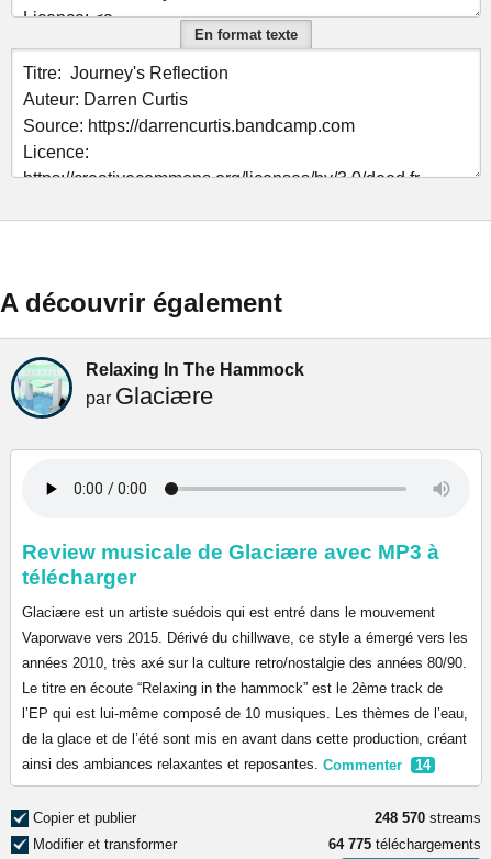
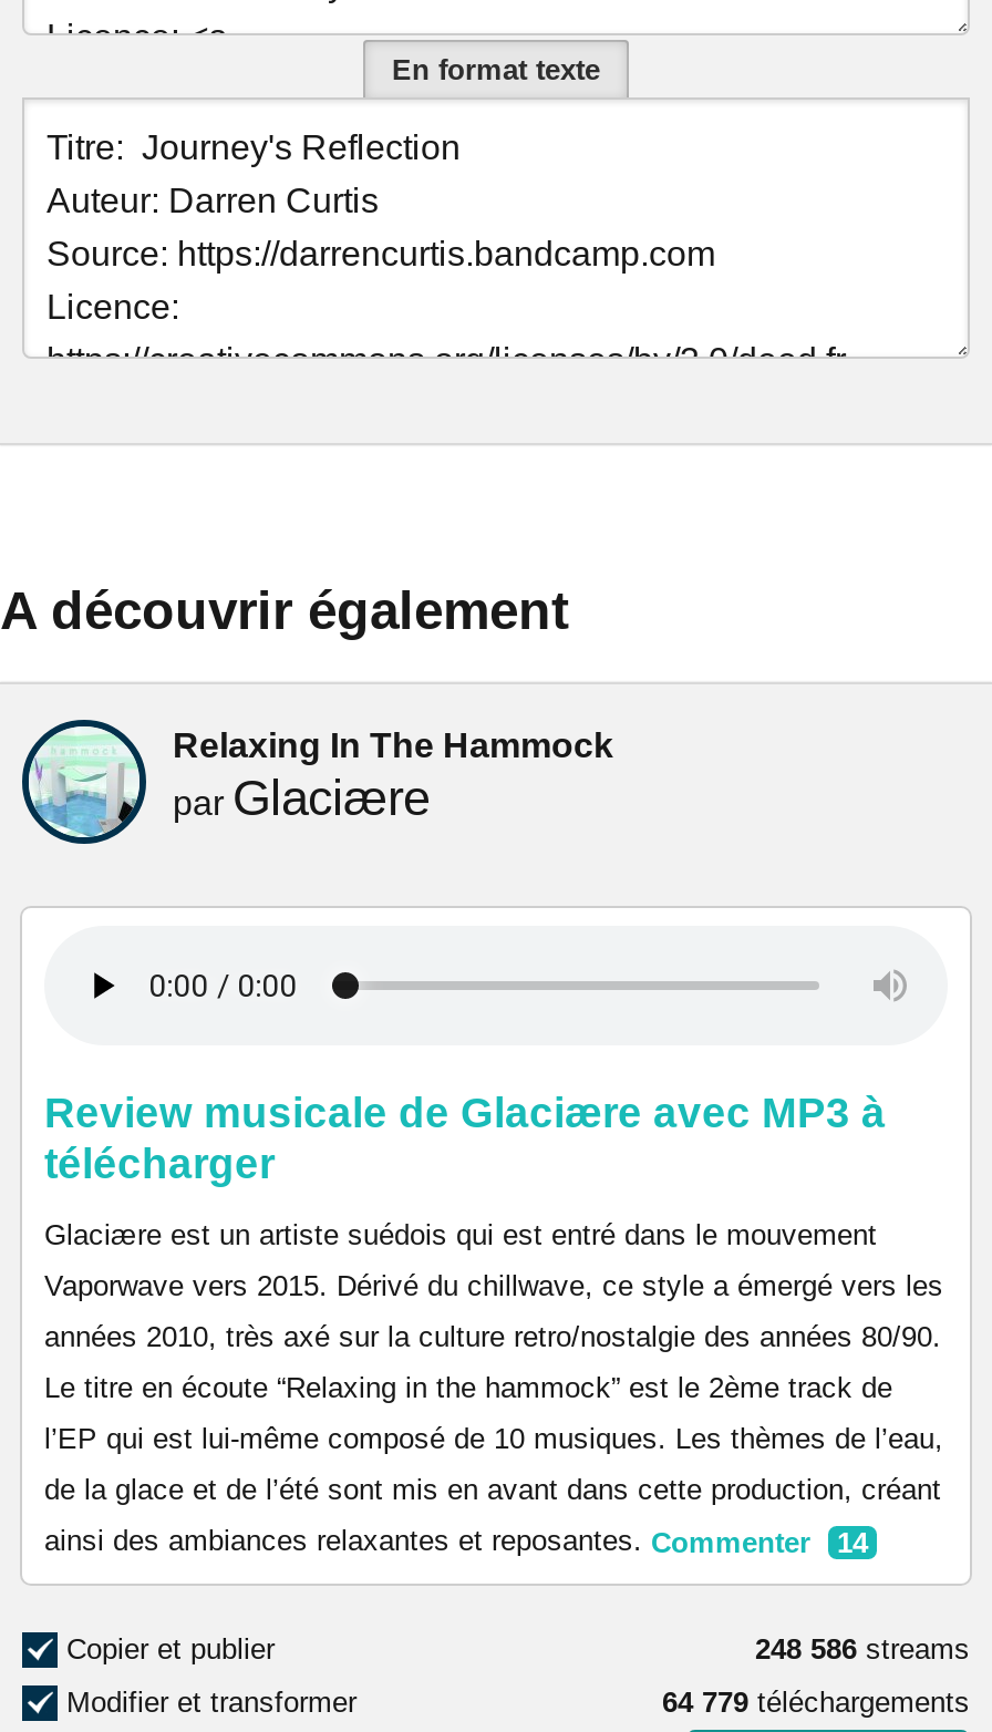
- 248 570 streams
+ 248 586 streams

- 64 775 téléchargements
+ 64 779 téléchargements
